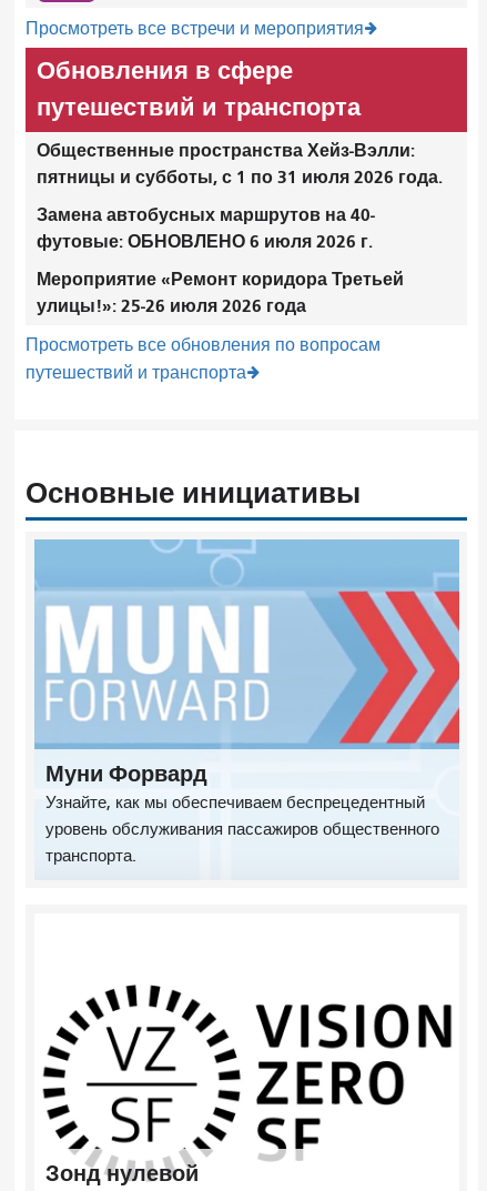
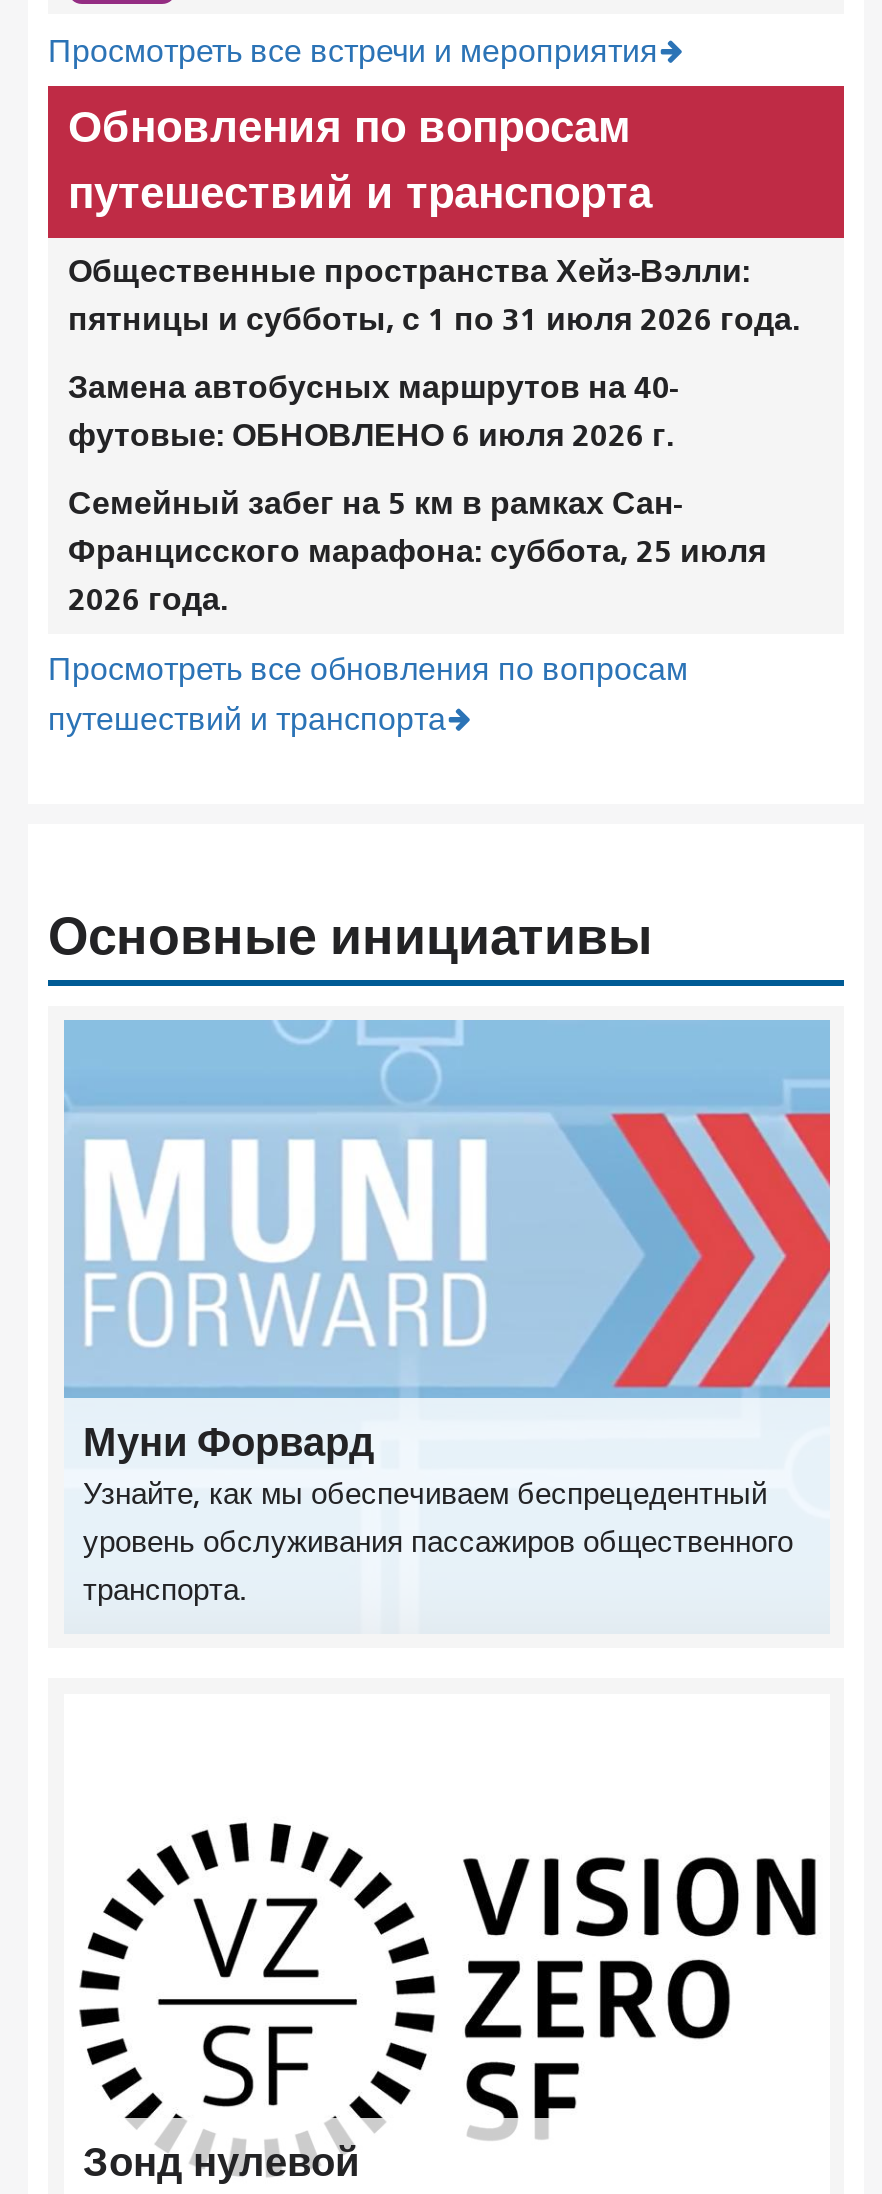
- Обновления в сфере
+ Обновления по вопросам

- Мероприятие «Ремонт коридора Третьей
- улицы!»: 25-26 июля 2026 года
+ Семейный забег на 5 км в рамках Сан-
+ Францисского марафона: суббота, 25 июля
+ 2026 года.
